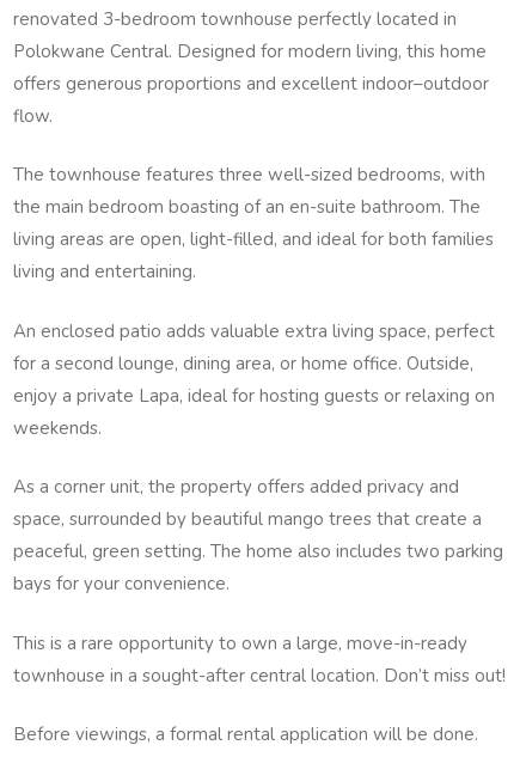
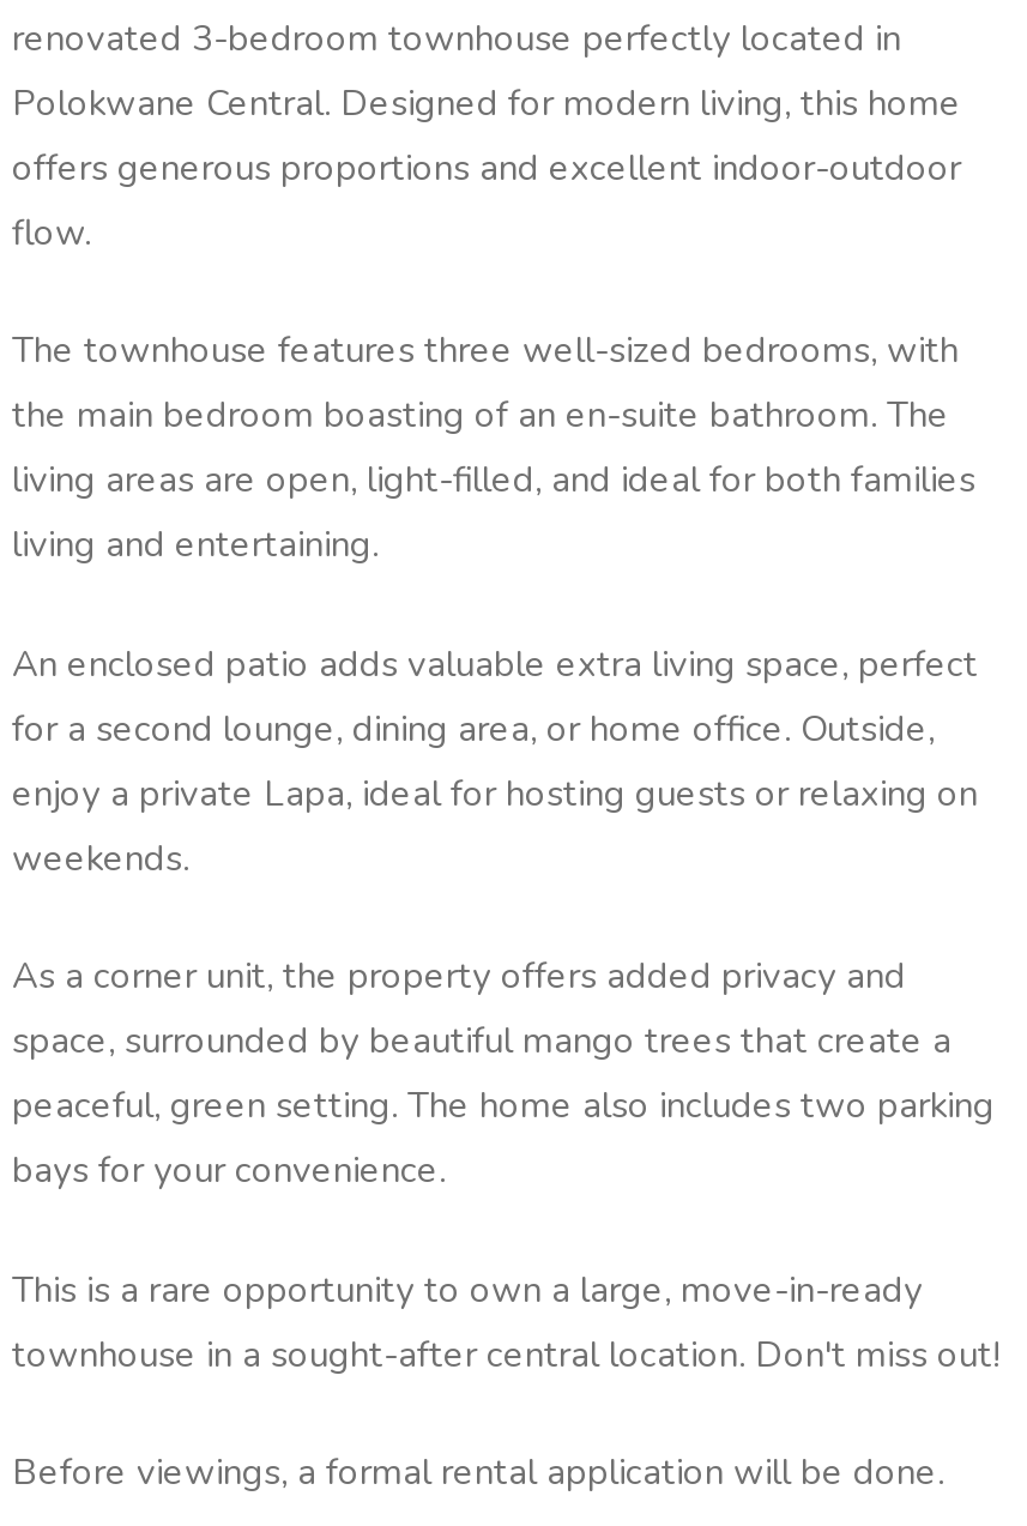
- offers generous proportions and excellent indoor–outdoor
+ offers generous proportions and excellent indoor-outdoor

- townhouse in a sought-after central location. Don’t miss out!
+ townhouse in a sought-after central location. Don't miss out!
